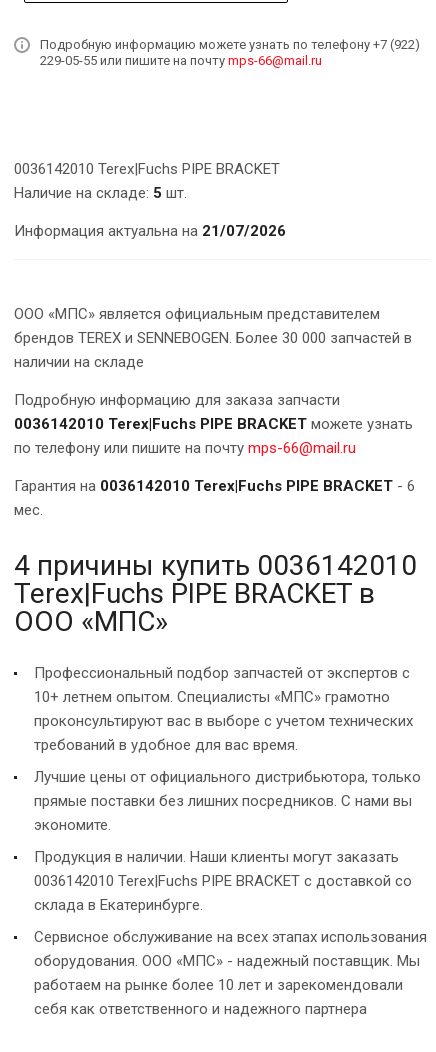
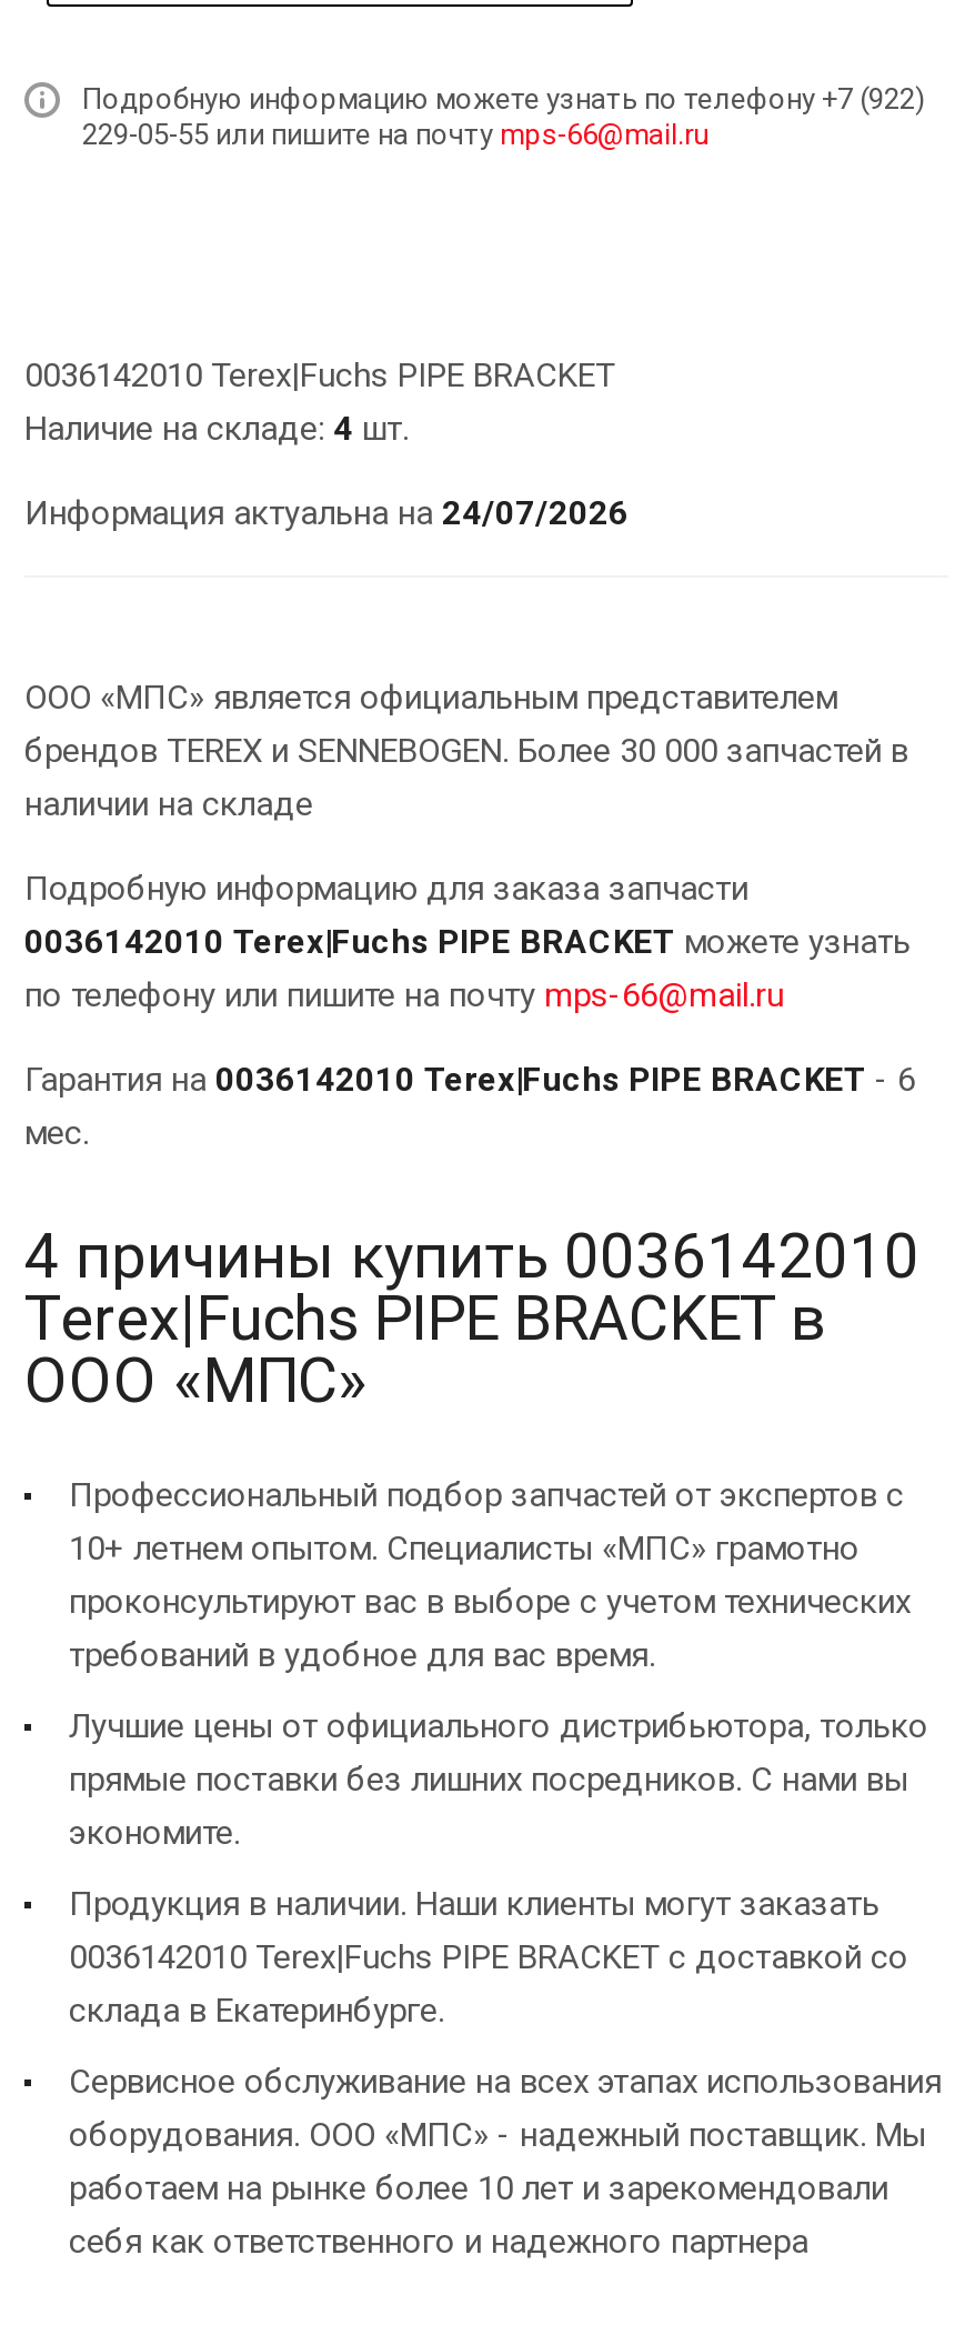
- Наличие на складе: 5 шт.
+ Наличие на складе: 4 шт.

- Информация актуальна на 21/07/2026
+ Информация актуальна на 24/07/2026
